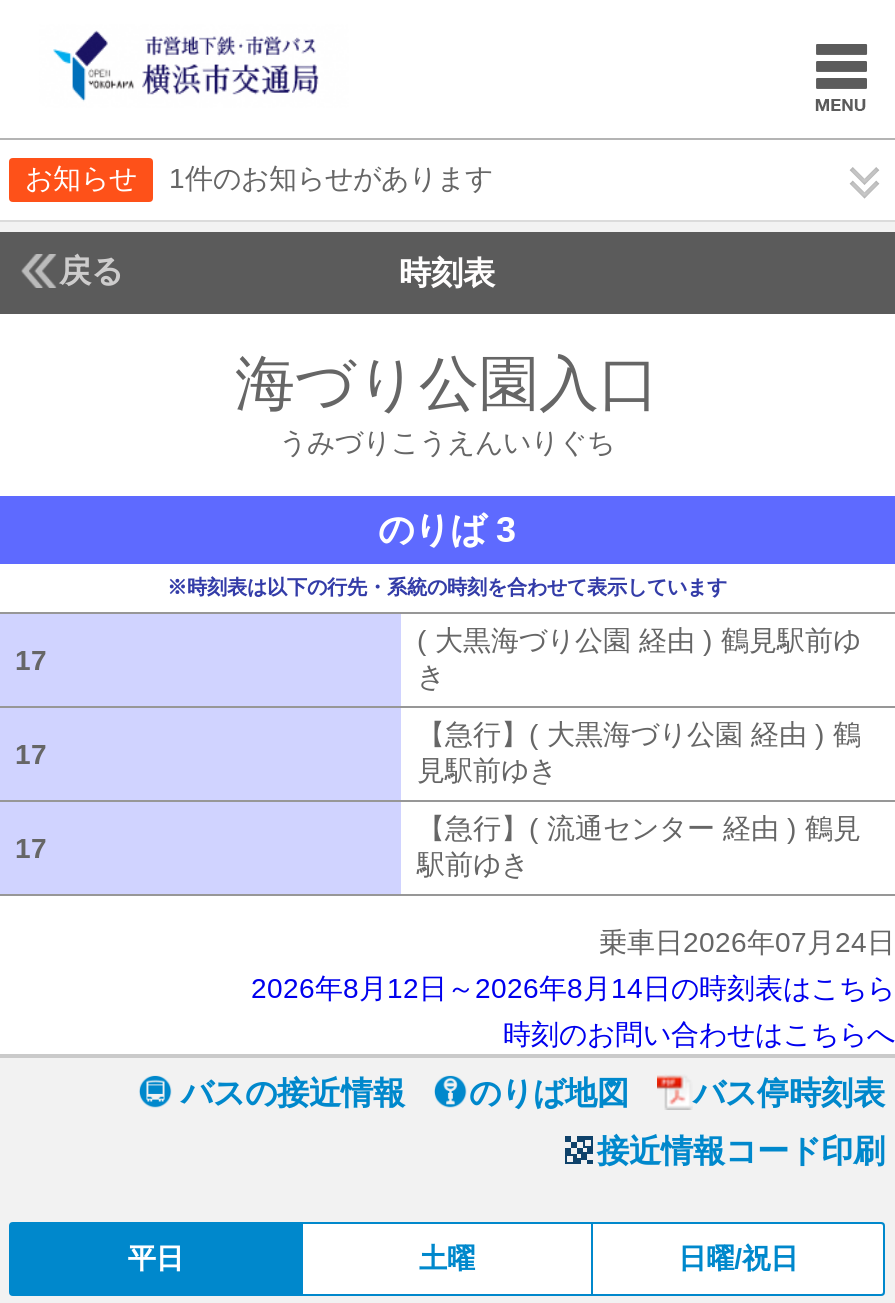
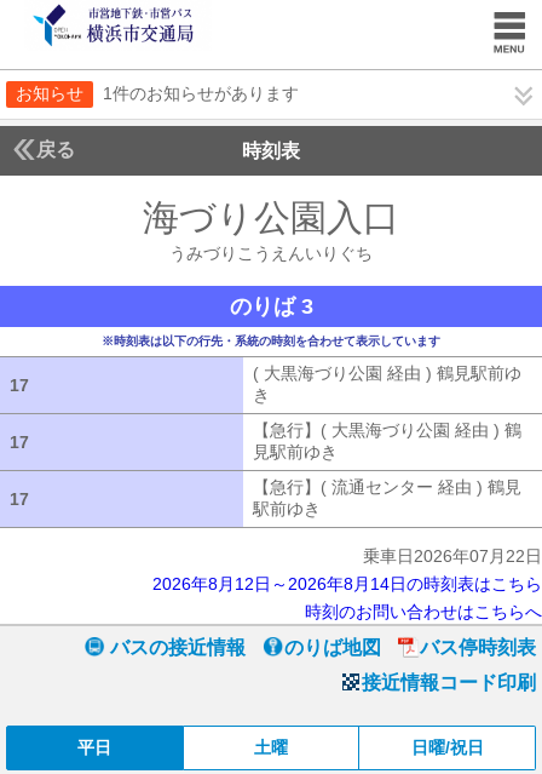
- 乗車日2026年07月24日
+ 乗車日2026年07月22日
